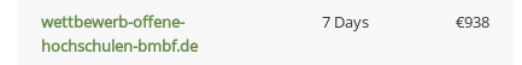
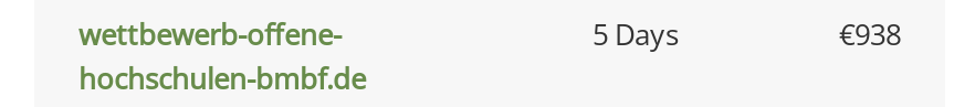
- 7 Days
+ 5 Days
